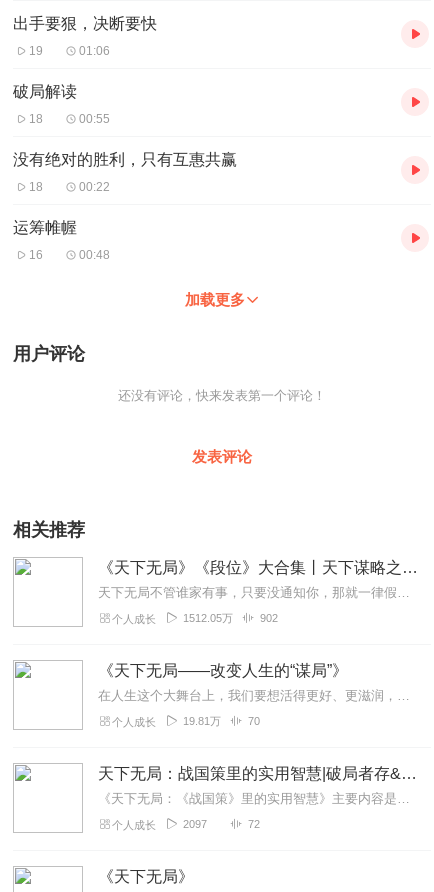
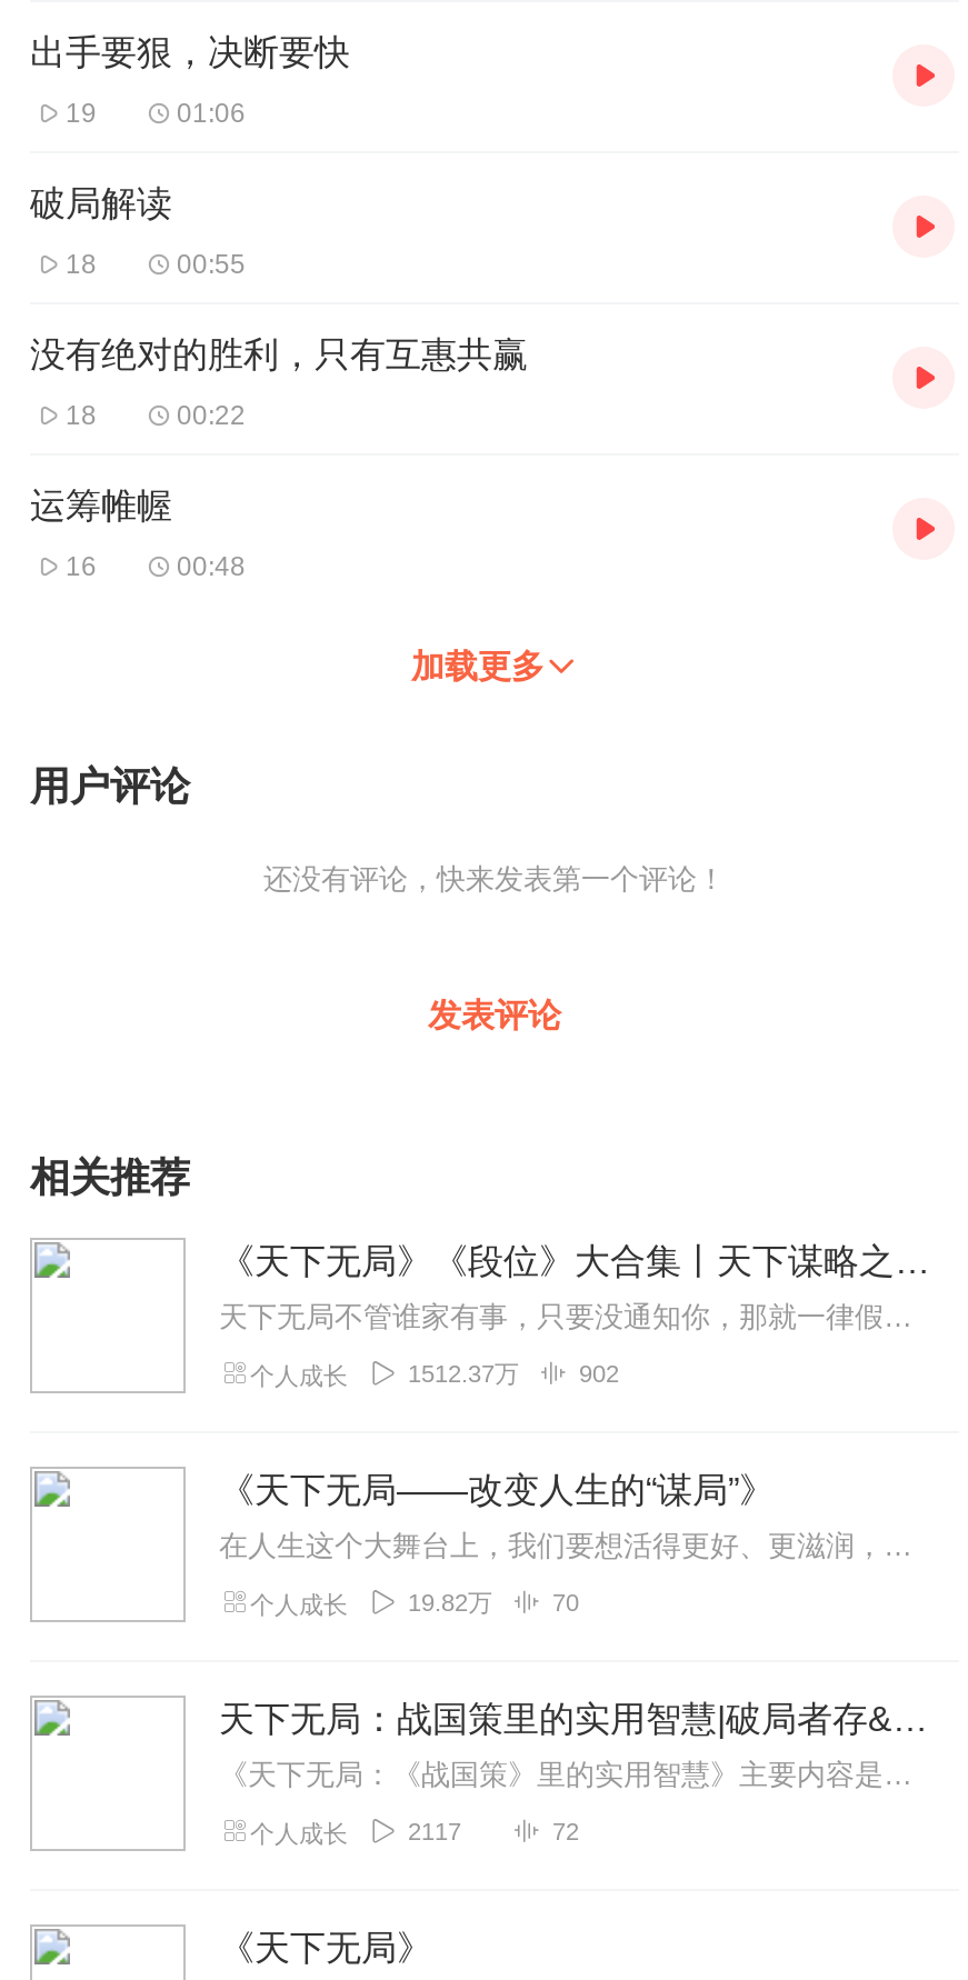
- 1512.05万
+ 1512.37万

- 19.81万
+ 19.82万

- 2097
+ 2117
